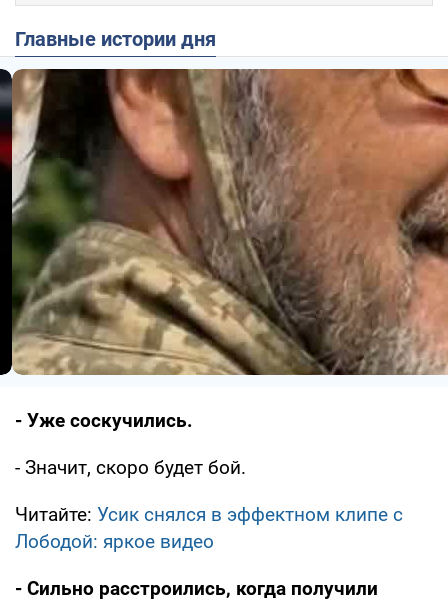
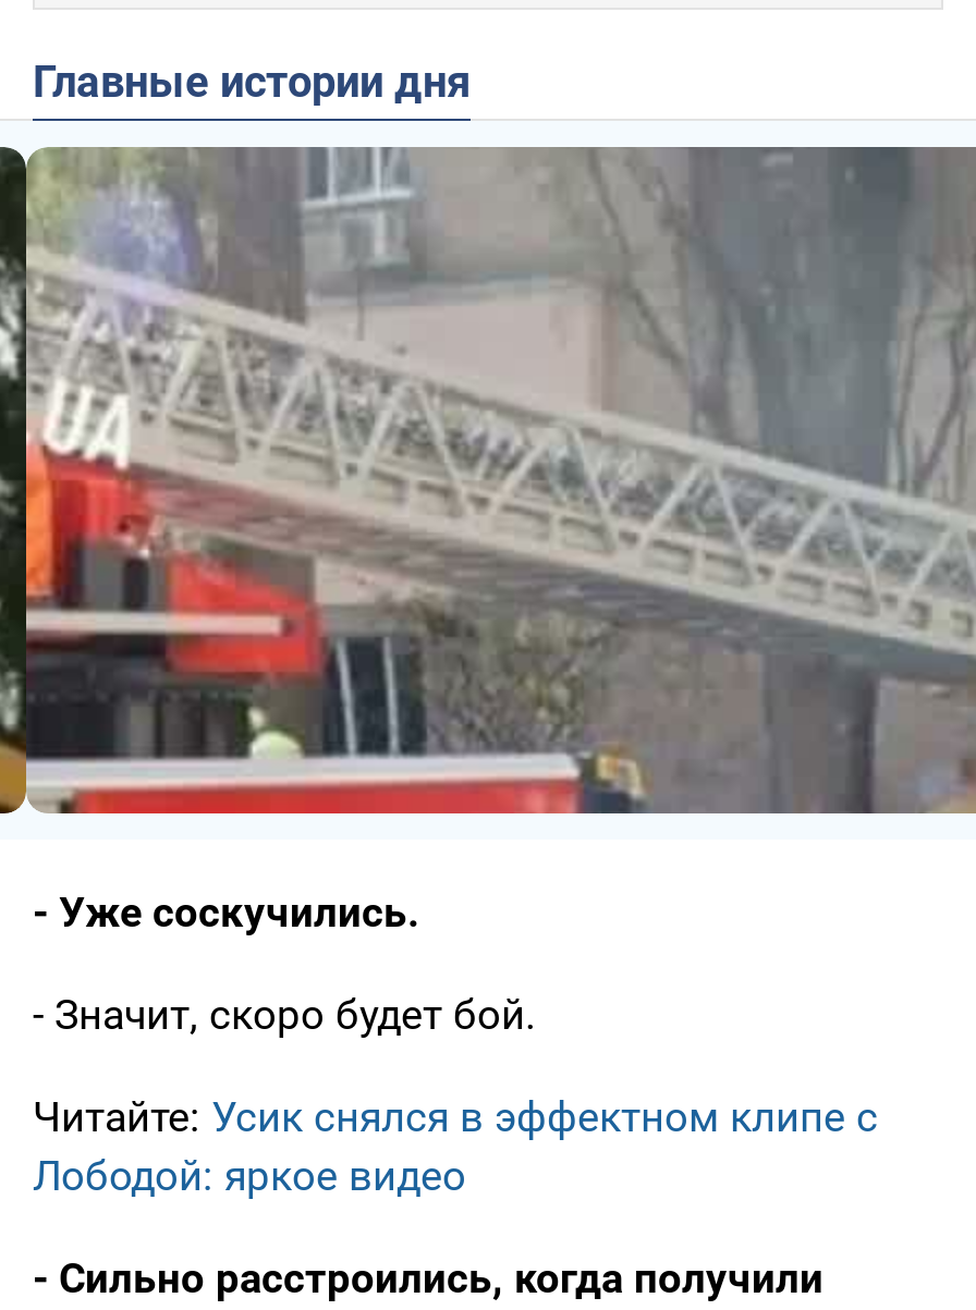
- [image]
+ [image]
